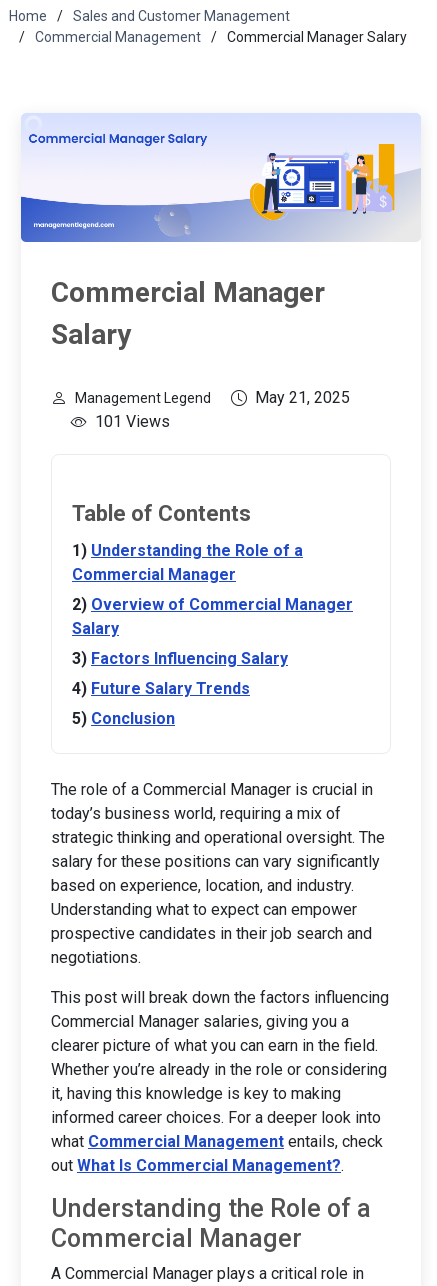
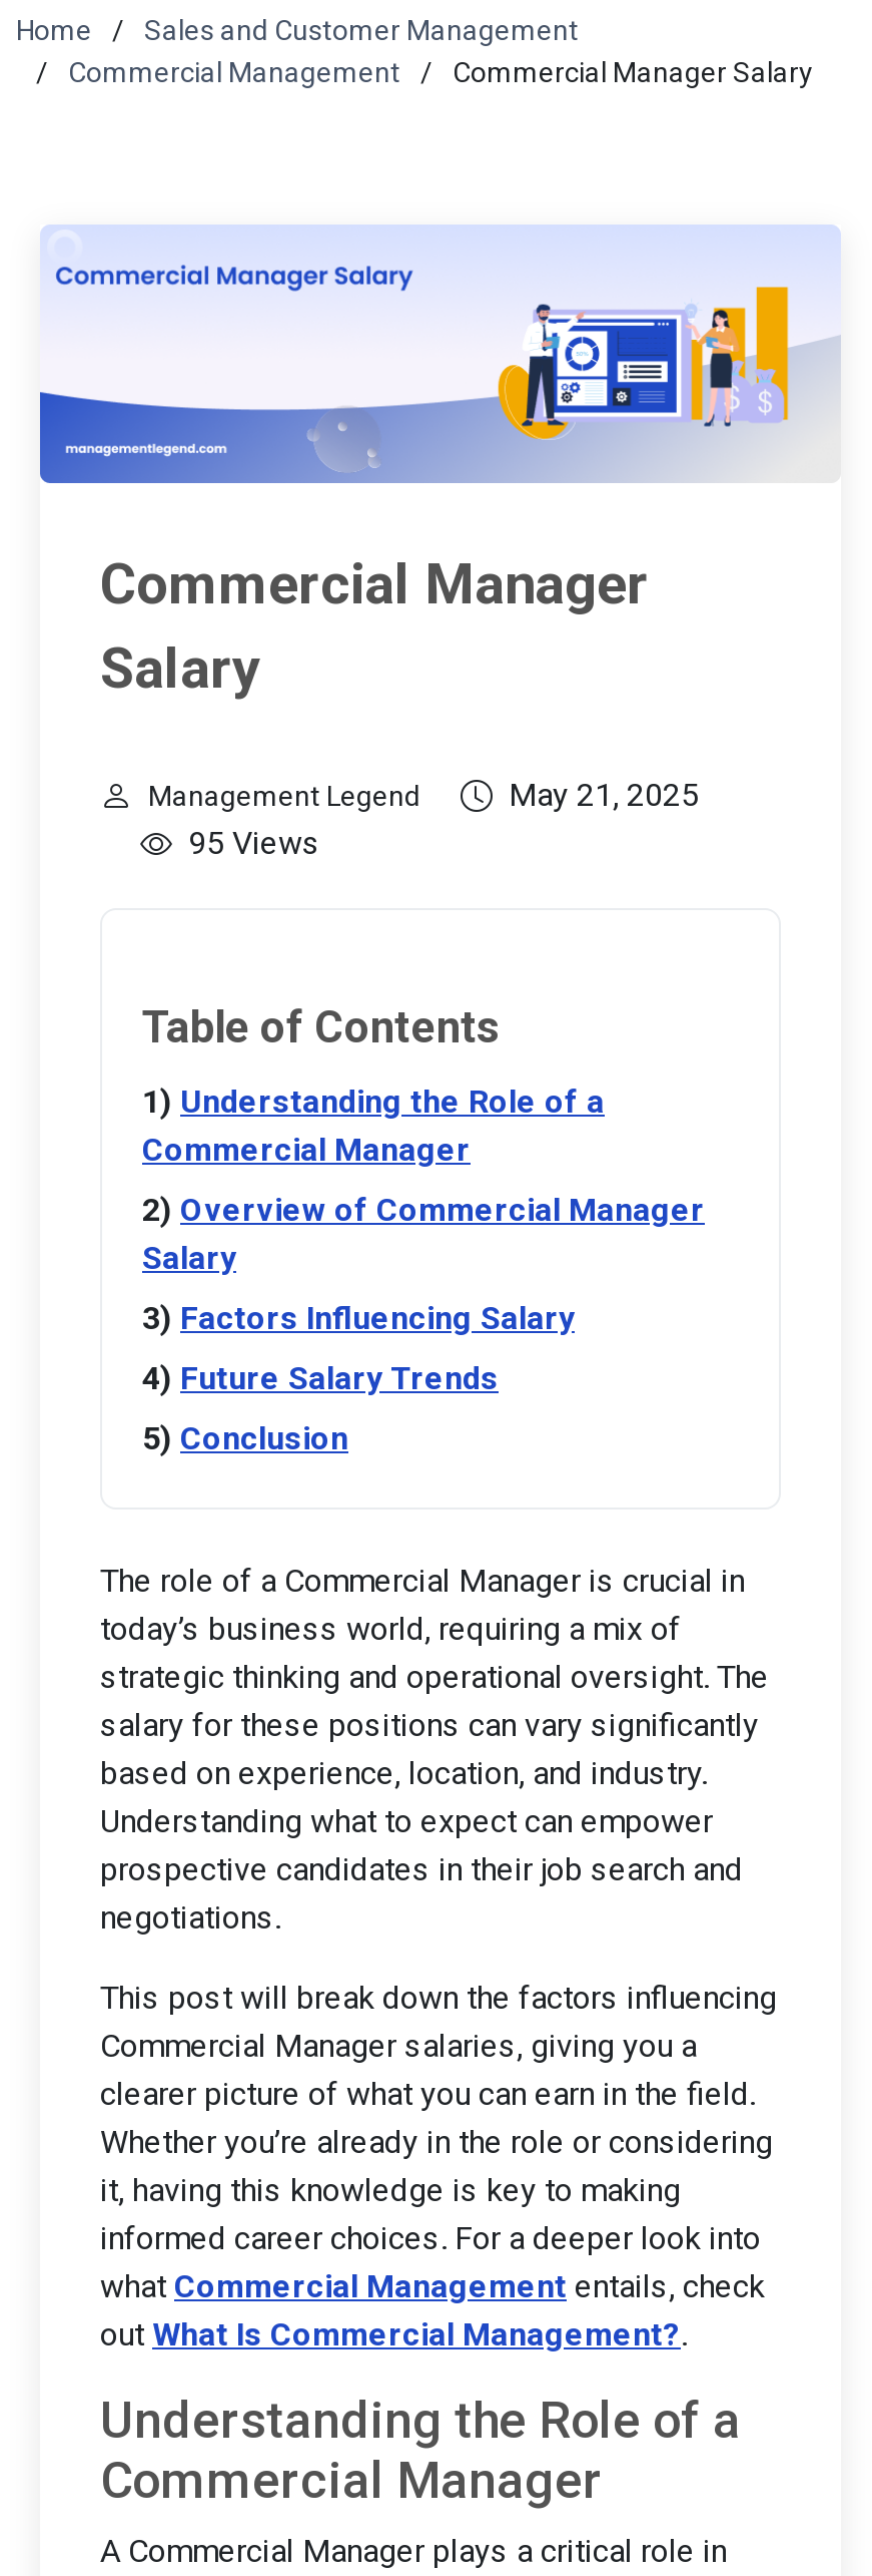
- 101 Views
+ 95 Views
